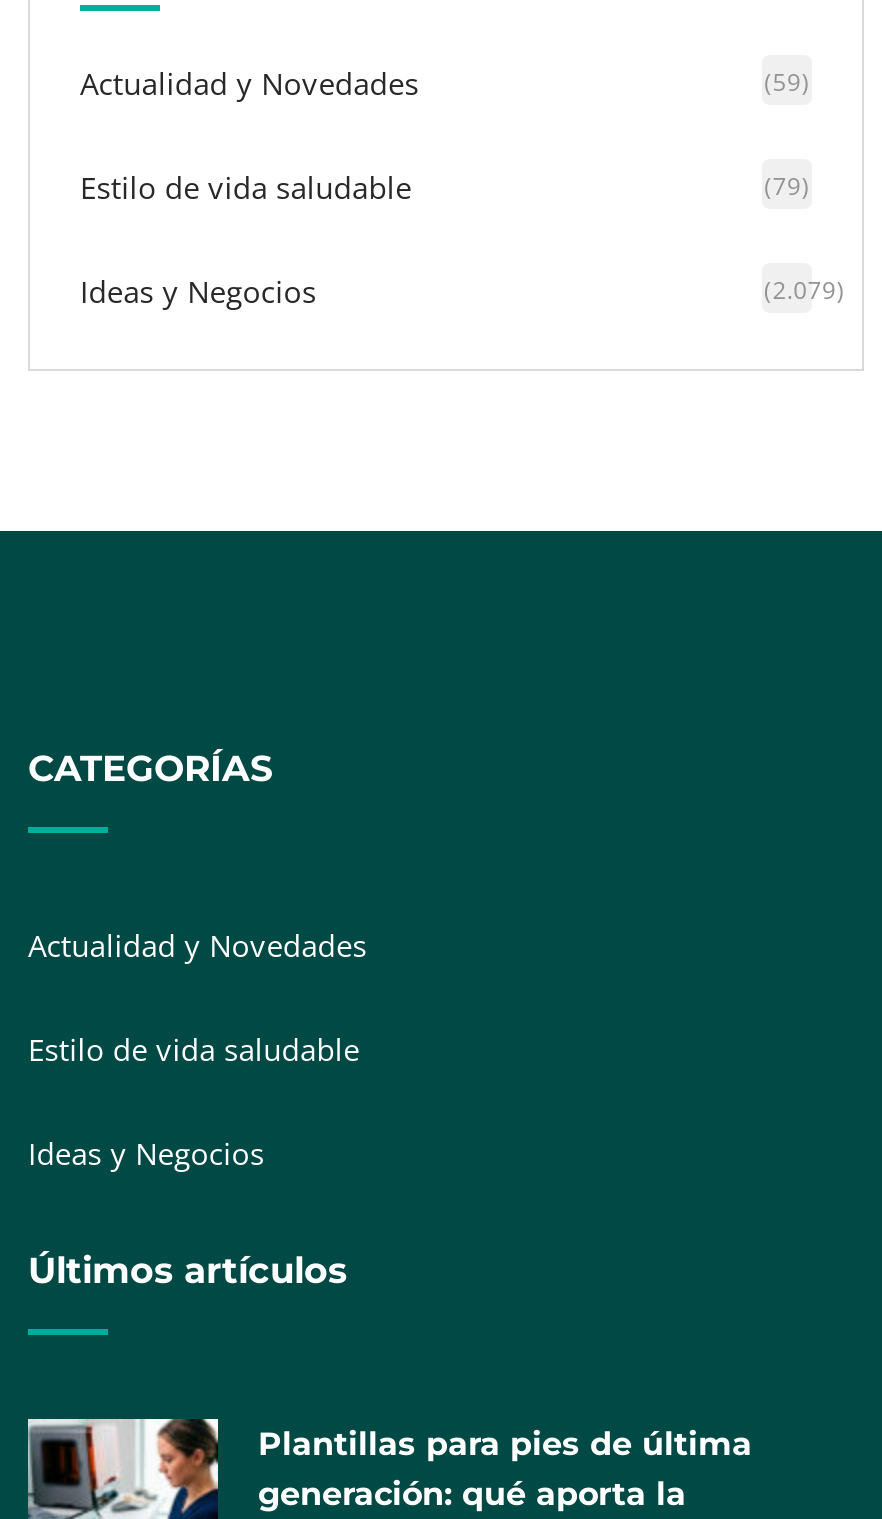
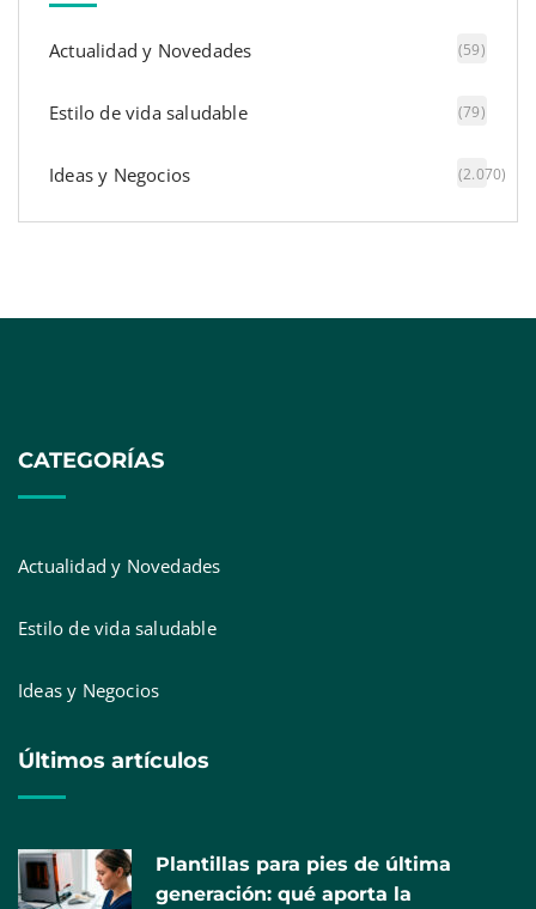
- (2.079)
+ (2.070)
